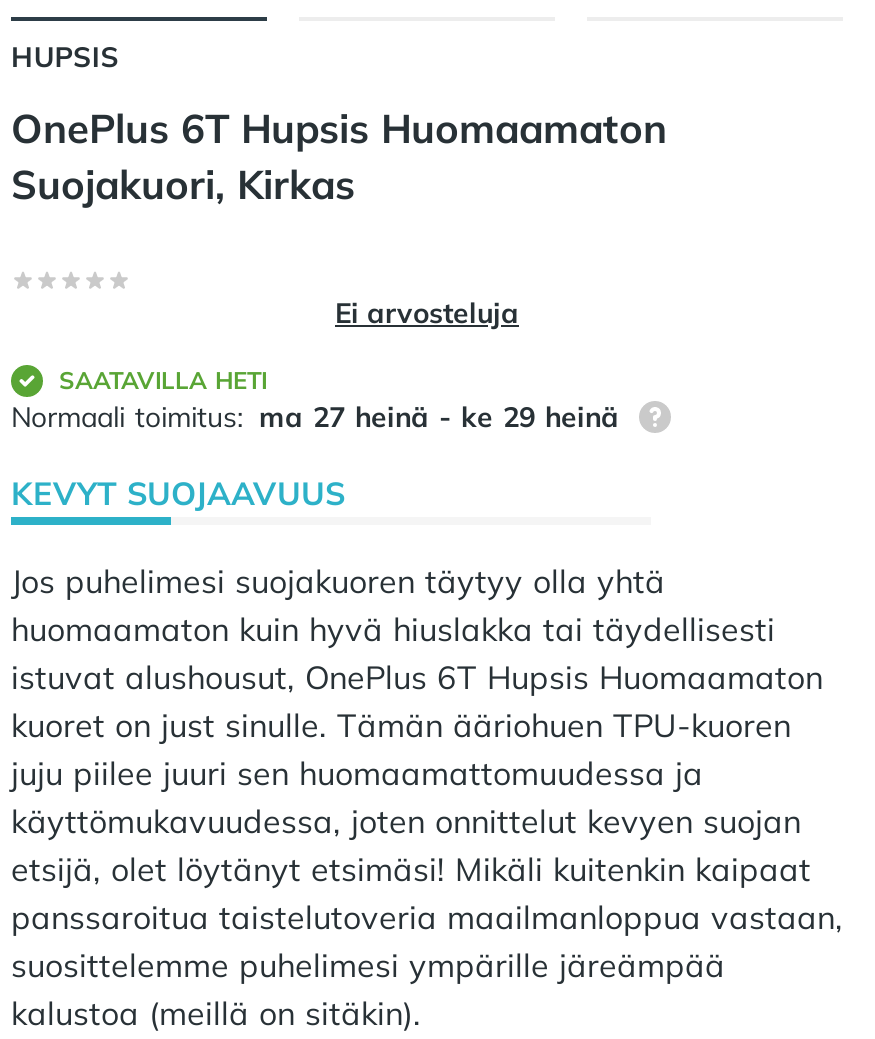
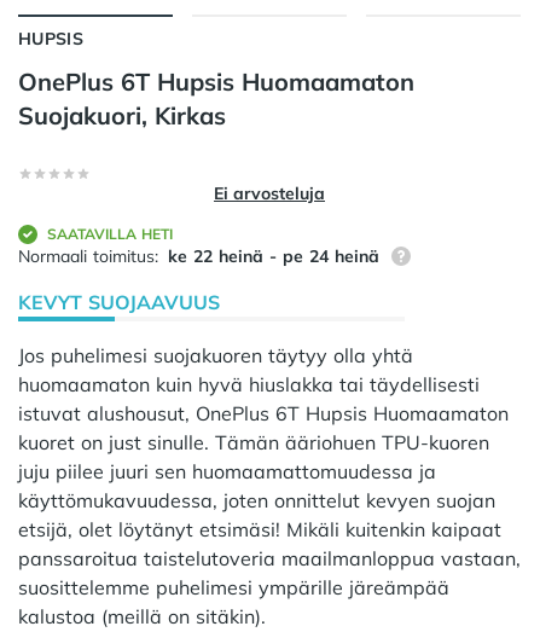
- Normaali toimitus: ma 27 heinä - ke 29 heinä
+ Normaali toimitus: ke 22 heinä - pe 24 heinä
